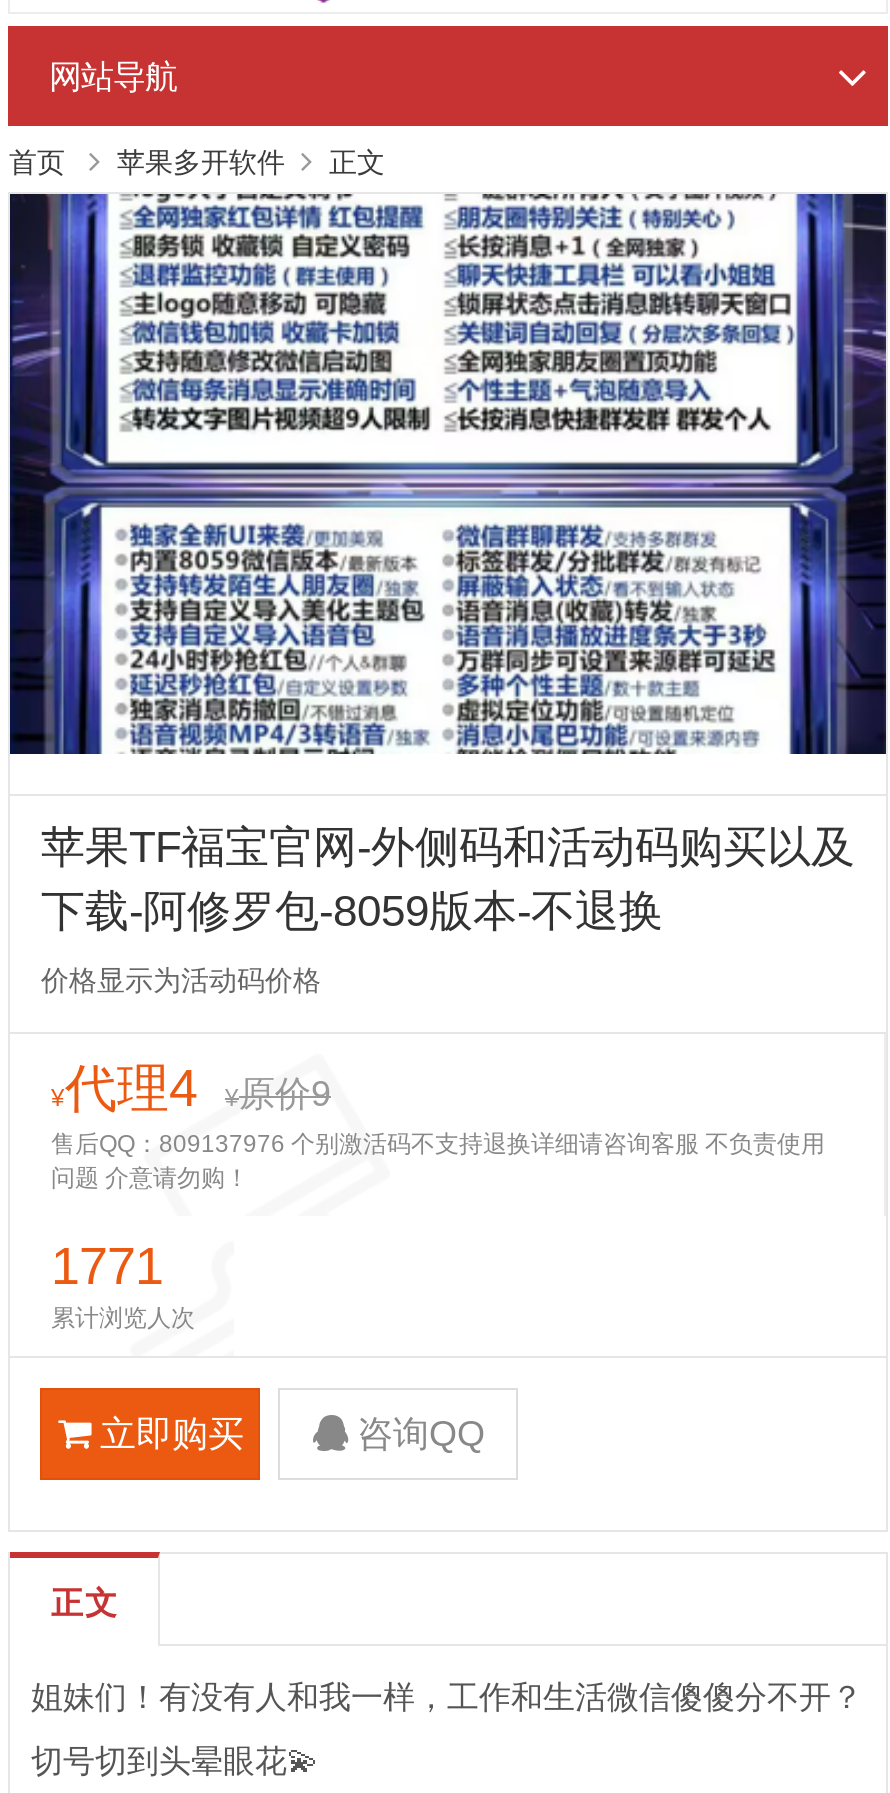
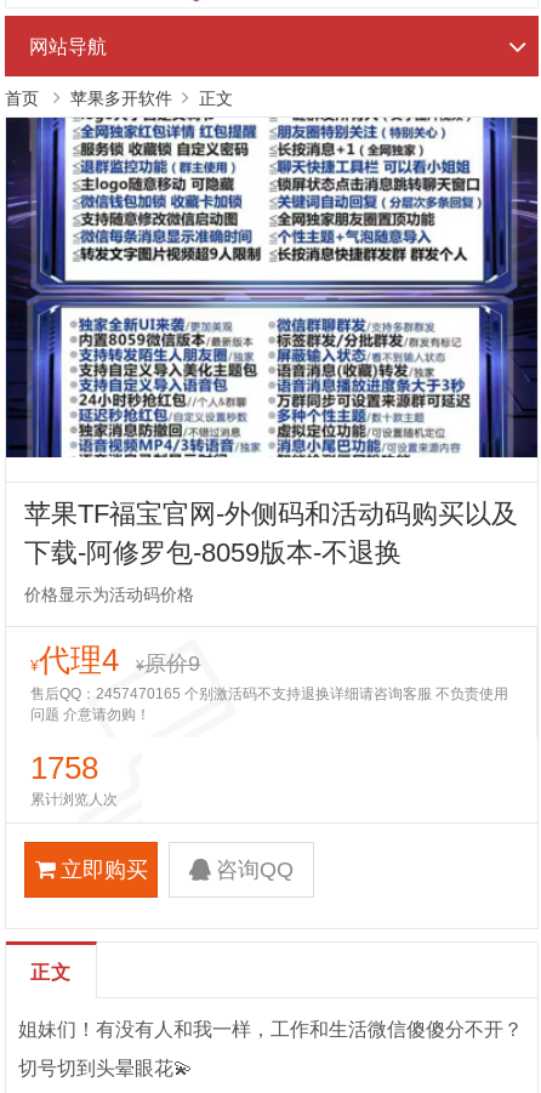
- 售后QQ：809137976 个别激活码不支持退换详细请咨询客服 不负责使用
+ 售后QQ：2457470165 个别激活码不支持退换详细请咨询客服 不负责使用

- 1771
+ 1758
